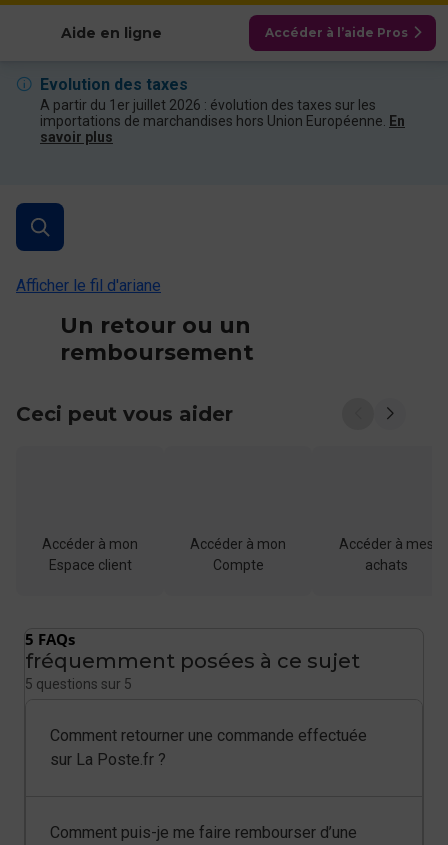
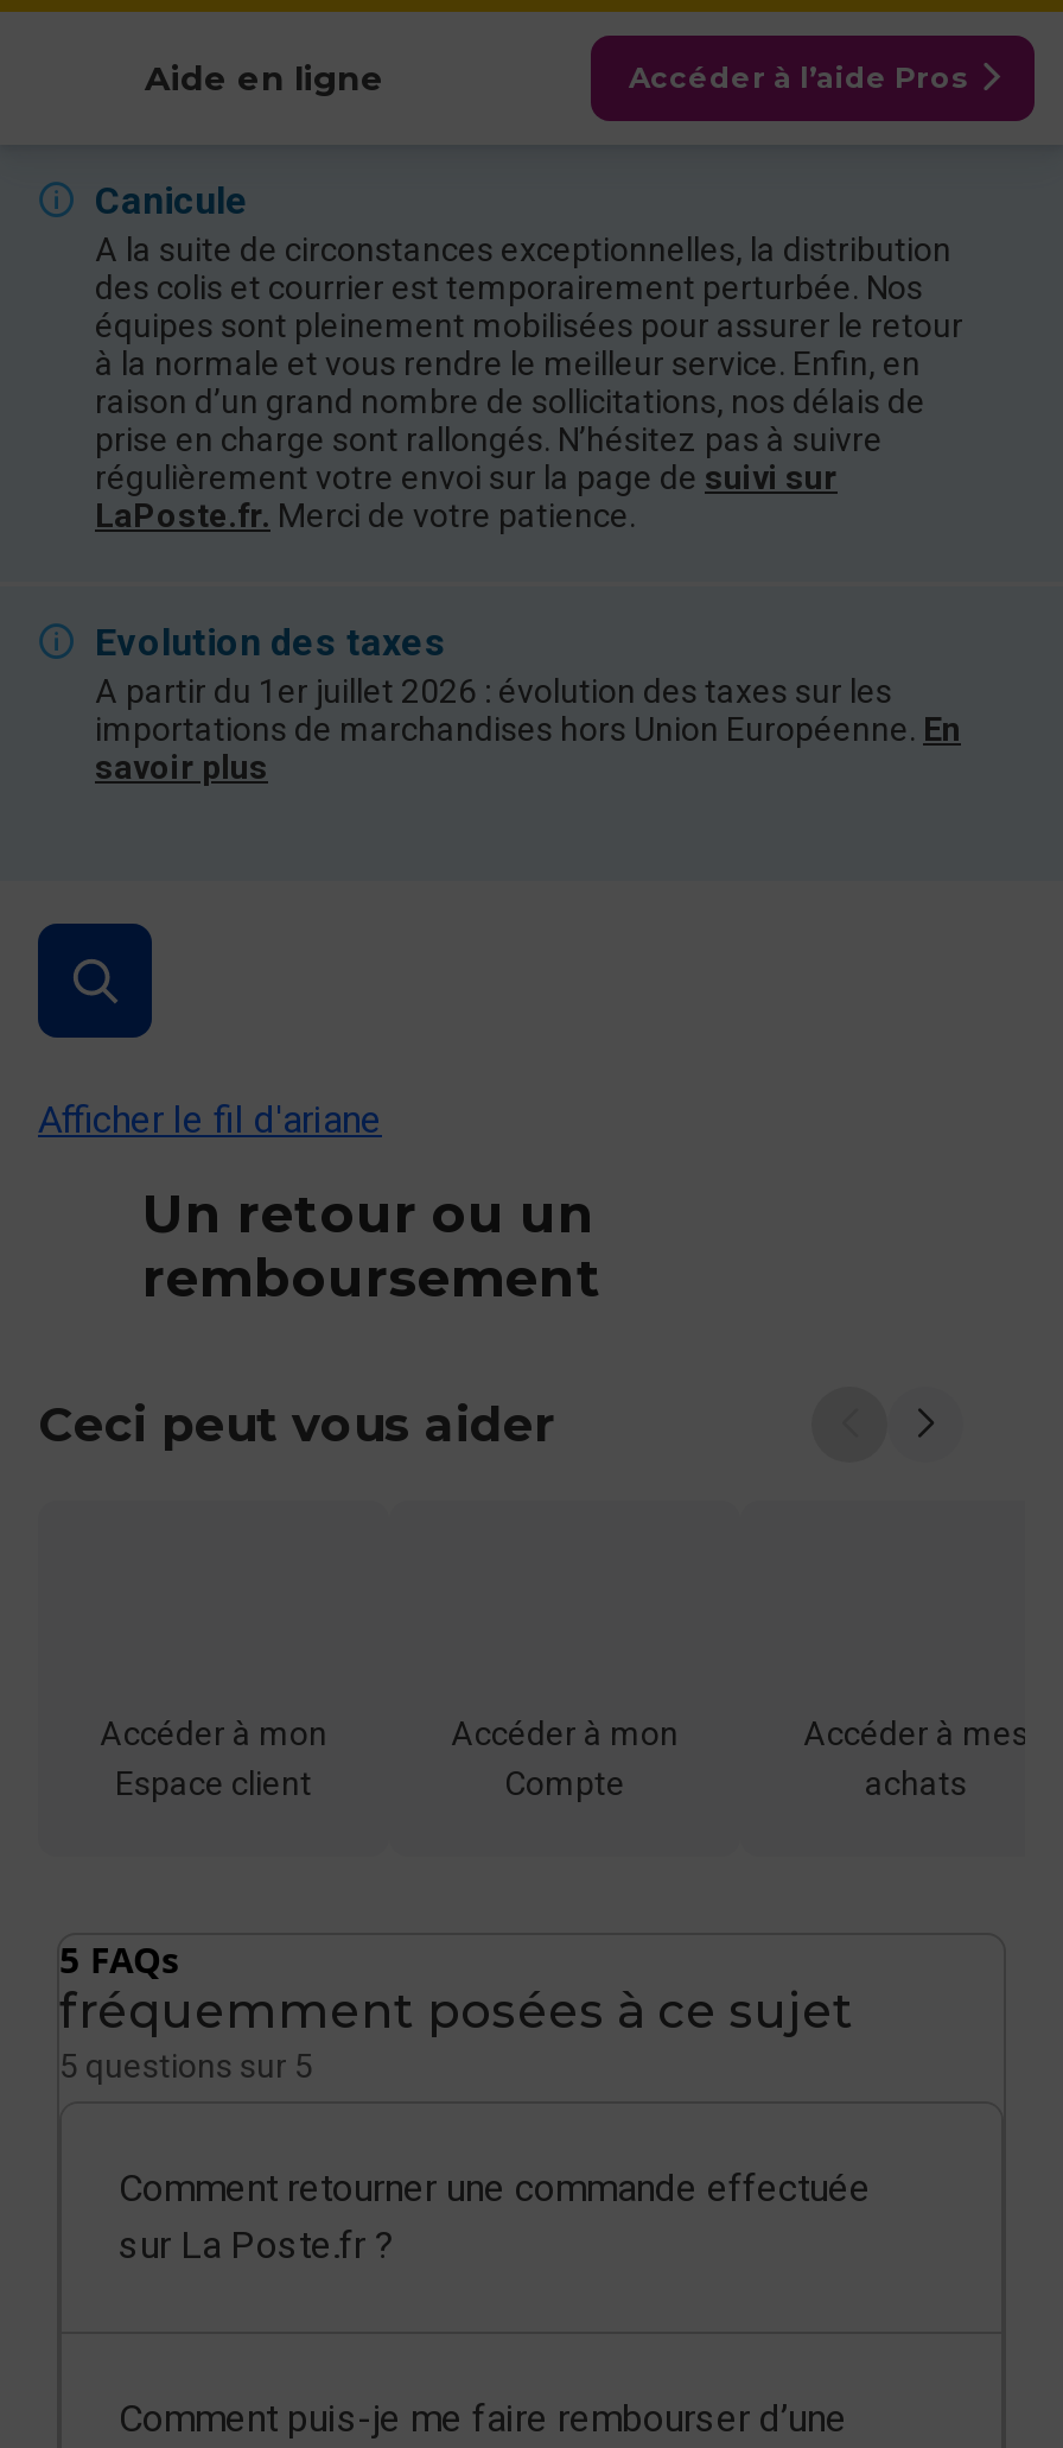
+ Canicule
+ A la suite de circonstances exceptionnelles, la distribution
+ des colis et courrier est temporairement perturbée. Nos
+ équipes sont pleinement mobilisées pour assurer le retour
+ à la normale et vous rendre le meilleur service. Enfin, en
+ raison d’un grand nombre de sollicitations, nos délais de
+ prise en charge sont rallongés. N’hésitez pas à suivre
+ régulièrement votre envoi sur la page de suivi sur
+ LaPoste.fr. Merci de votre patience.
